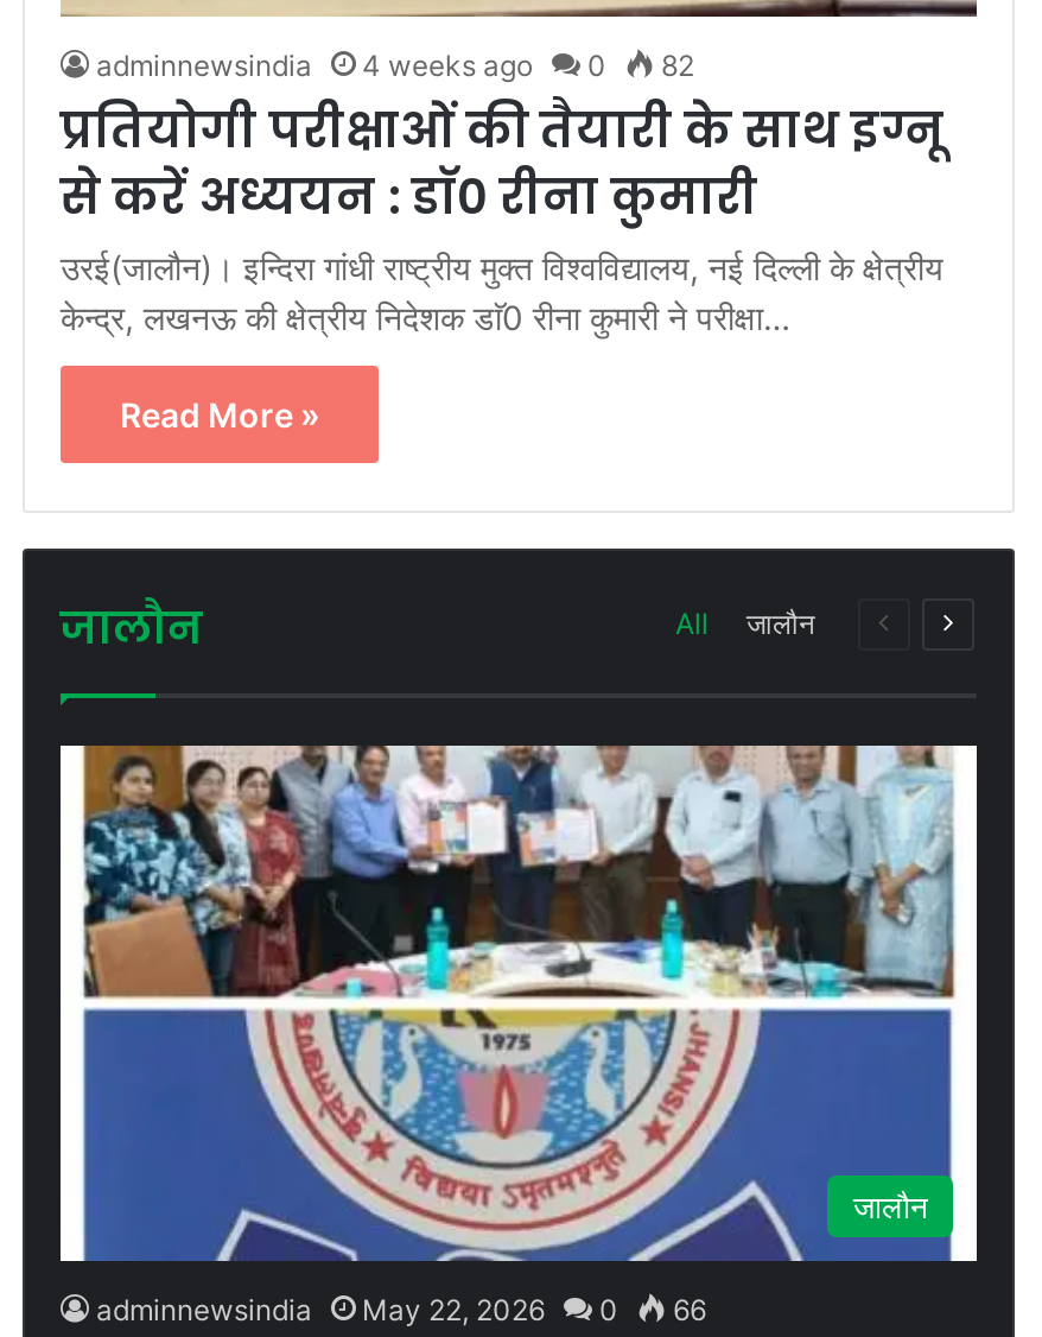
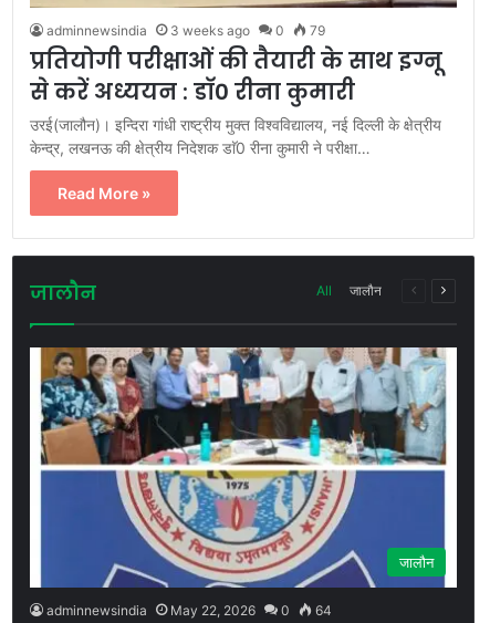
- 4 weeks ago
+ 3 weeks ago

- 82
+ 79

- adminnewsindia May 22, 2026 0 66
+ adminnewsindia May 22, 2026 0 64
